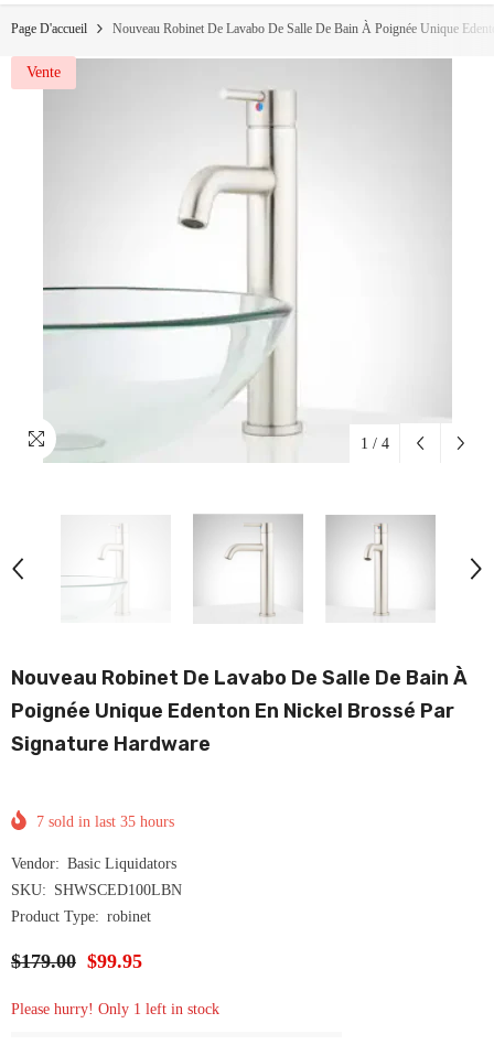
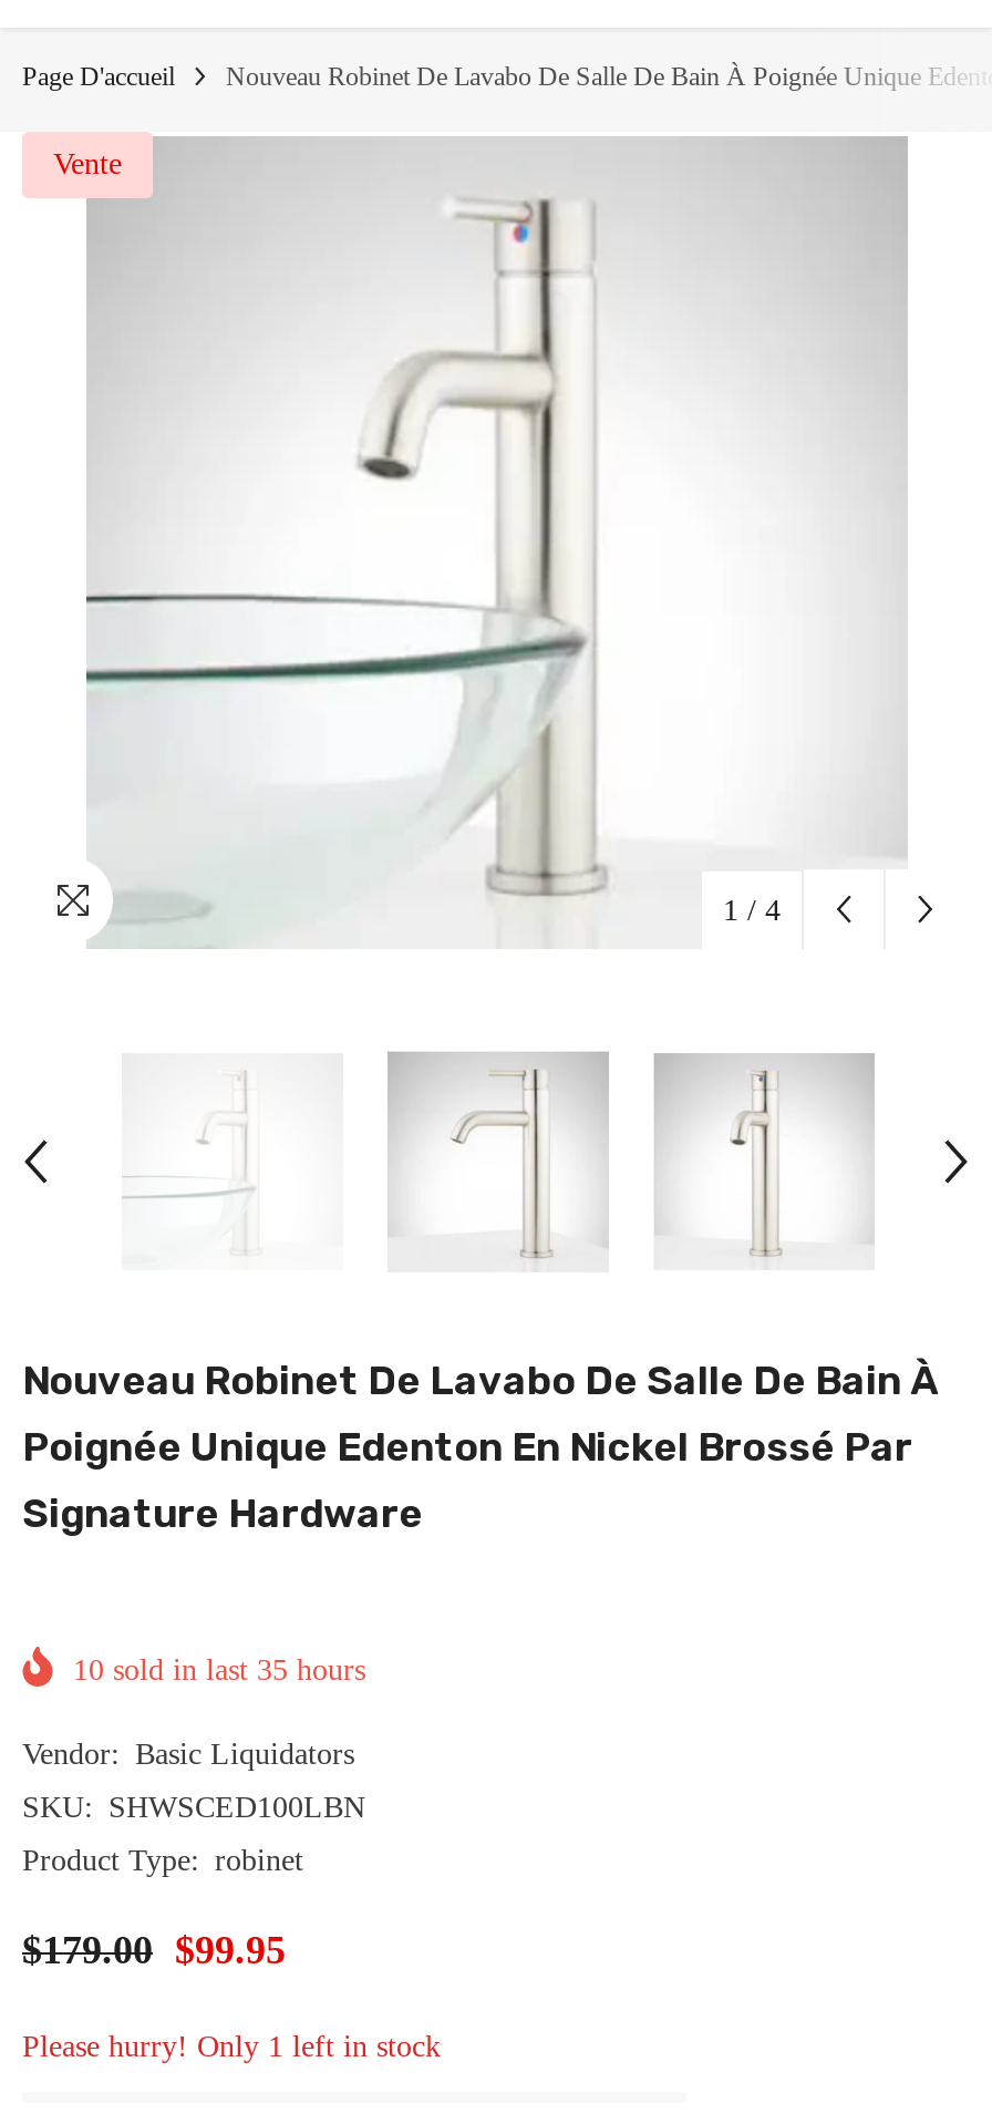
- 7 sold in last 35 hours
+ 10 sold in last 35 hours
